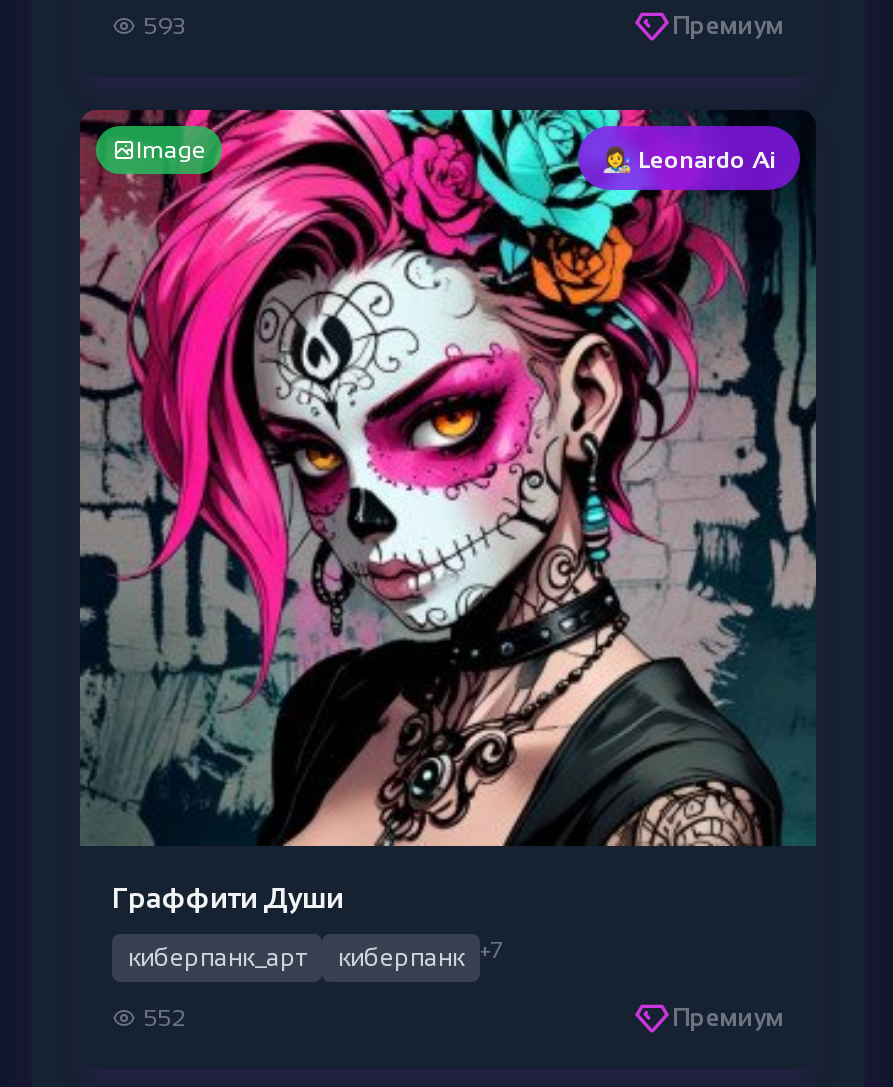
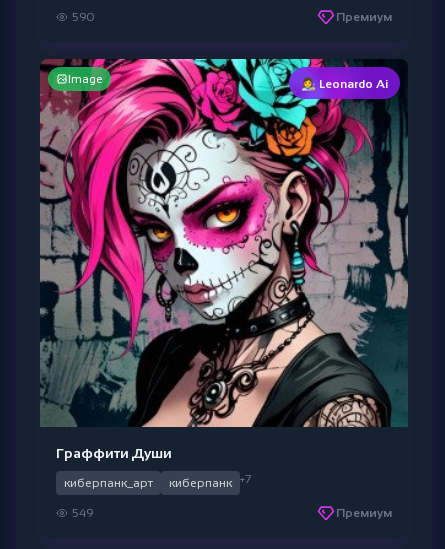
- 593
+ 590

- 552
+ 549
